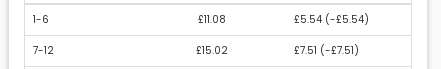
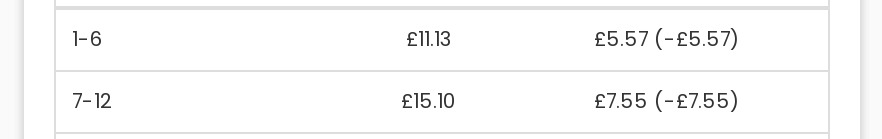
- £11.08
+ £11.13

- £5.54 (-£5.54)
+ £5.57 (-£5.57)

- £15.02
+ £15.10

- £7.51 (-£7.51)
+ £7.55 (-£7.55)
